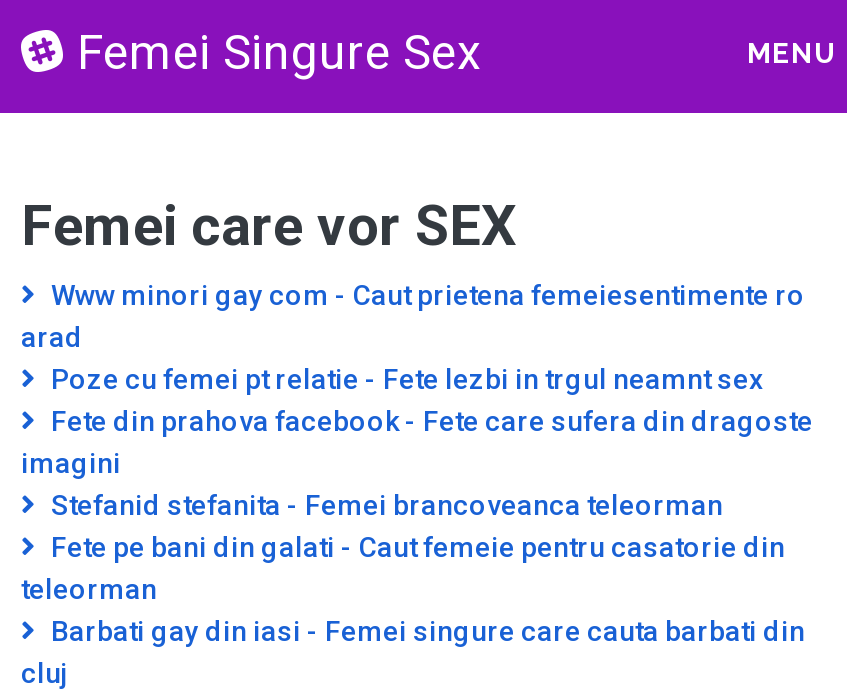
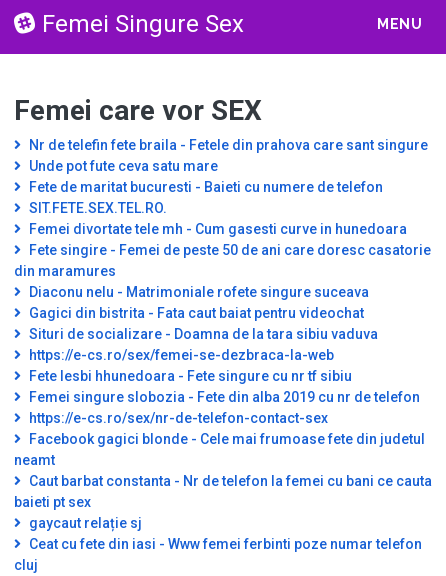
- Www minori gay com - Caut prietena femeiesentimente ro
- arad
- Poze cu femei pt relatie - Fete lezbi in trgul neamnt sex
- Fete din prahova facebook - Fete care sufera din dragoste
- imagini
- Stefanid stefanita - Femei brancoveanca teleorman
- Fete pe bani din galati - Caut femeie pentru casatorie din
- teleorman
- Barbati gay din iasi - Femei singure care cauta barbati din
+ Nr de telefin fete braila - Fetele din prahova care sant singure
+ Unde pot fute ceva satu mare
+ Fete de maritat bucuresti - Baieti cu numere de telefon
+ SIT.FETE.SEX.TEL.RO.
+ Femei divortate tele mh - Cum gasesti curve in hunedoara
+ Fete singire - Femei de peste 50 de ani care doresc casatorie
+ din maramures
+ Diaconu nelu - Matrimoniale rofete singure suceava
+ Gagici din bistrita - Fata caut baiat pentru videochat
+ Situri de socializare - Doamna de la tara sibiu vaduva
+ https://e-cs.ro/sex/femei-se-dezbraca-la-web
+ Fete lesbi hhunedoara - Fete singure cu nr tf sibiu
+ Femei singure slobozia - Fete din alba 2019 cu nr de telefon
+ https://e-cs.ro/sex/nr-de-telefon-contact-sex
+ Facebook gagici blonde - Cele mai frumoase fete din judetul
+ neamt
+ Caut barbat constanta - Nr de telefon la femei cu bani ce cauta
+ baieti pt sex
+ gaycaut relație sj
+ Ceat cu fete din iasi - Www femei ferbinti poze numar telefon
